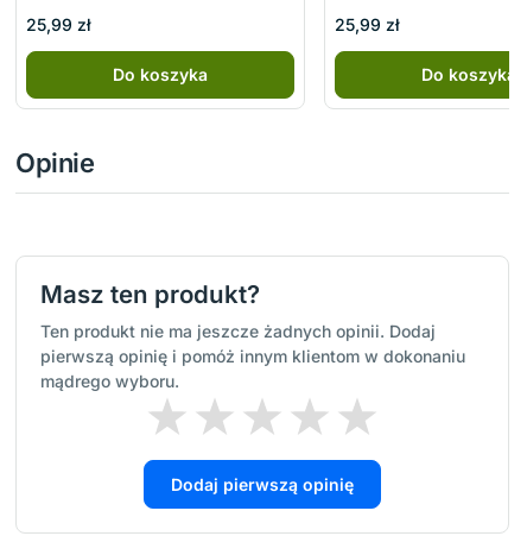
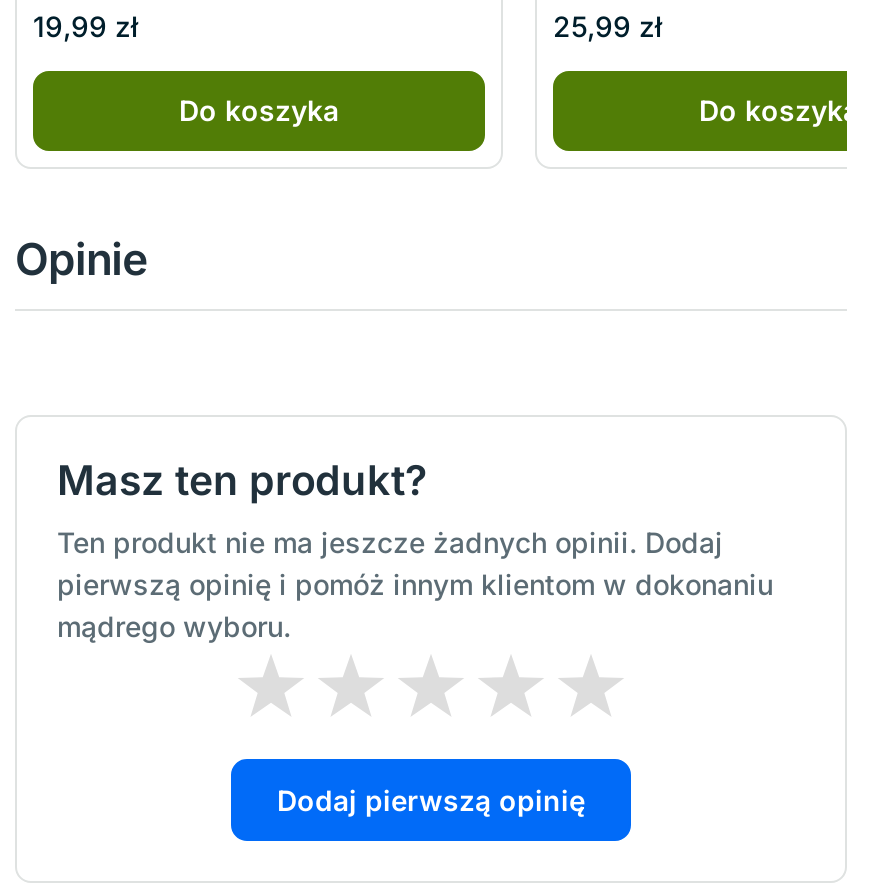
- 25,99 zł
+ 19,99 zł
